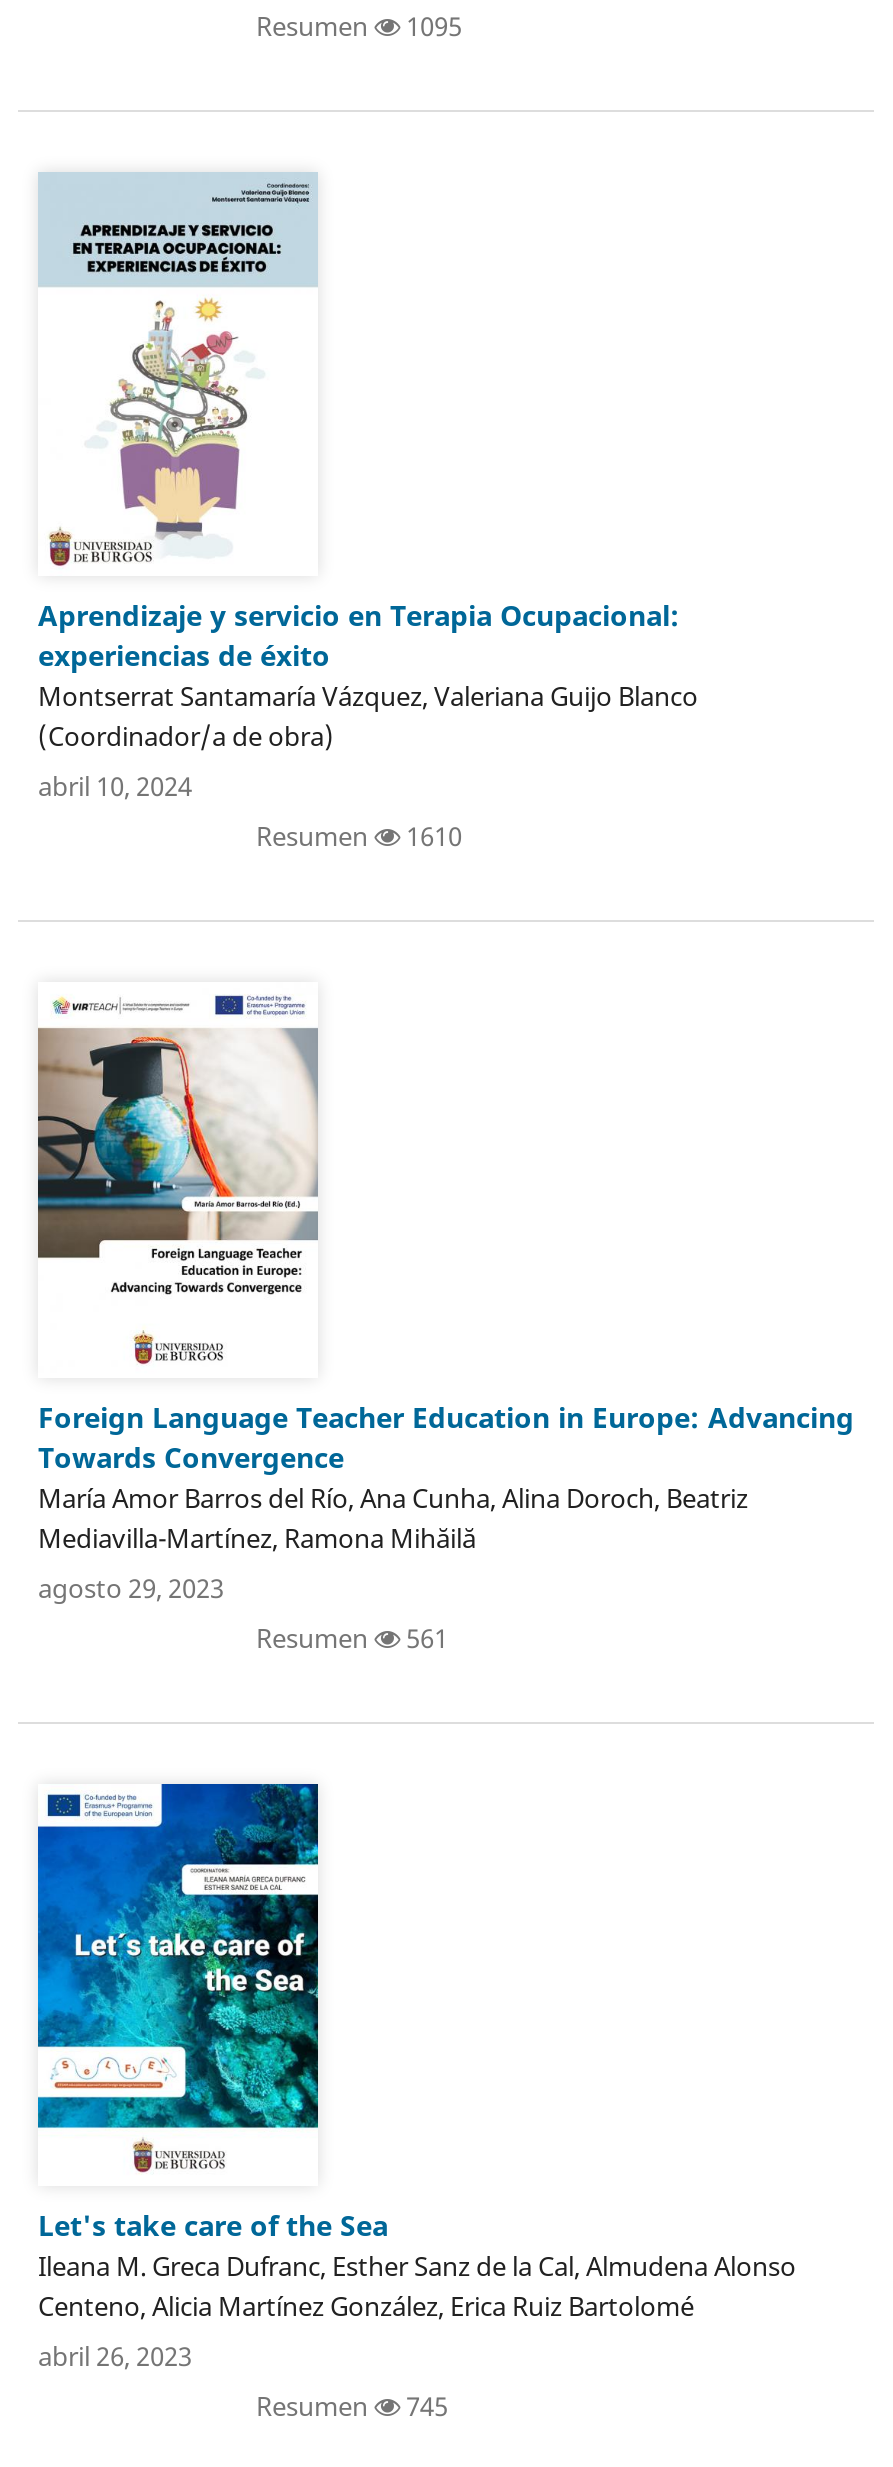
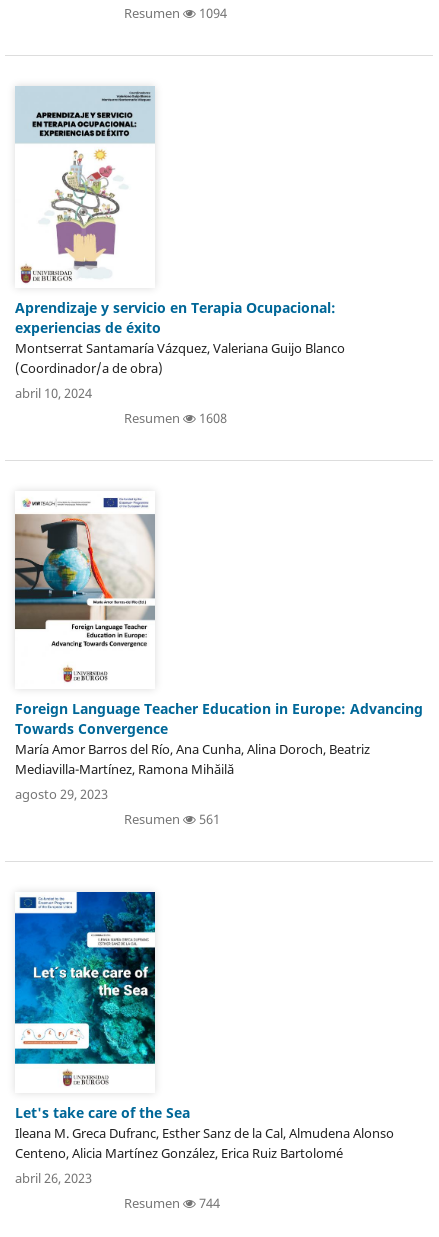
- Resumen 1095
+ Resumen 1094

- Resumen 1610
+ Resumen 1608

- Resumen 745
+ Resumen 744
